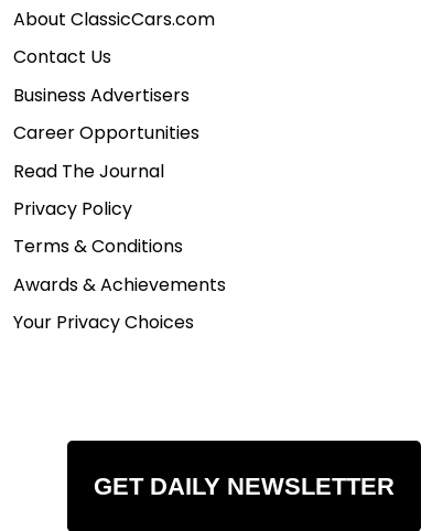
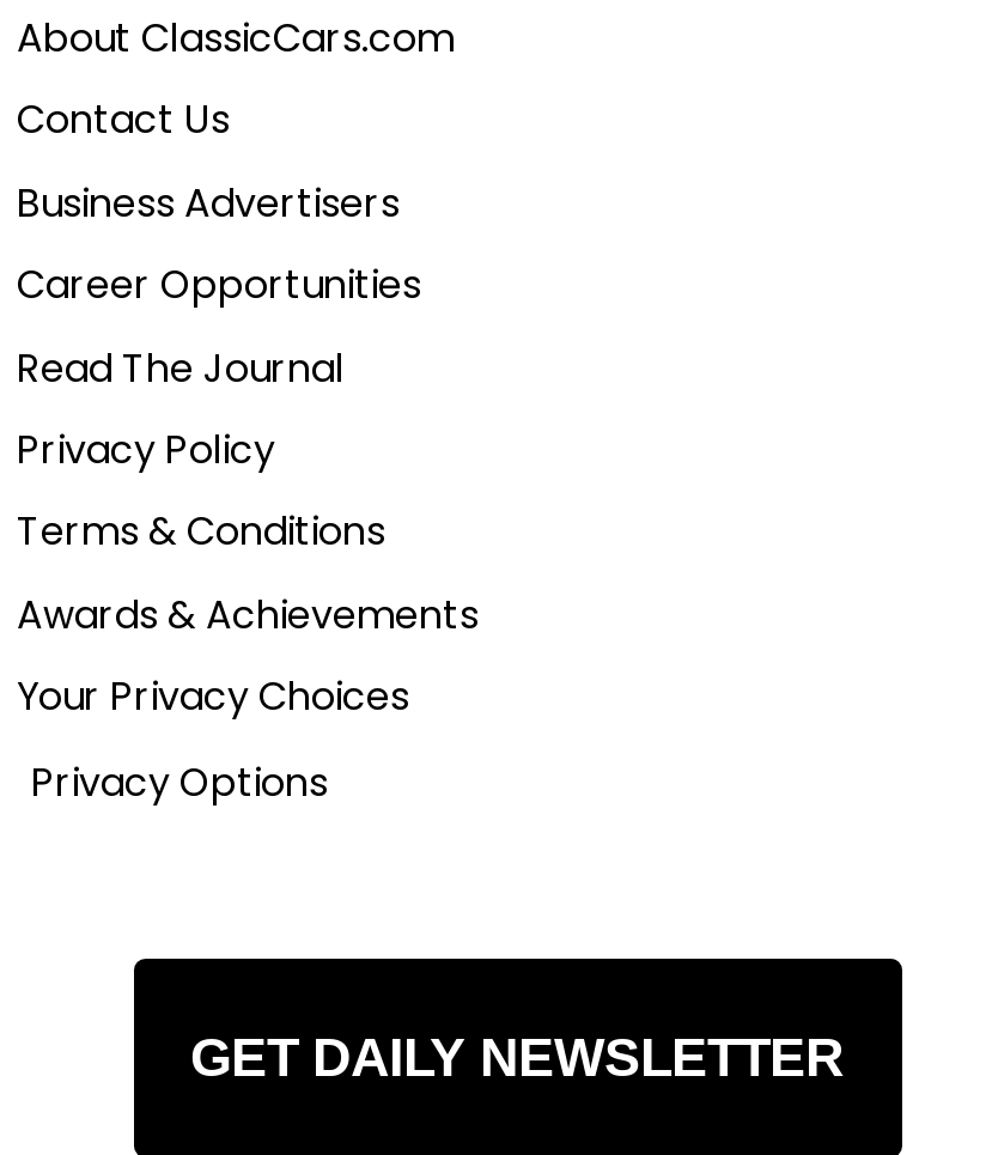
+ Privacy Options
